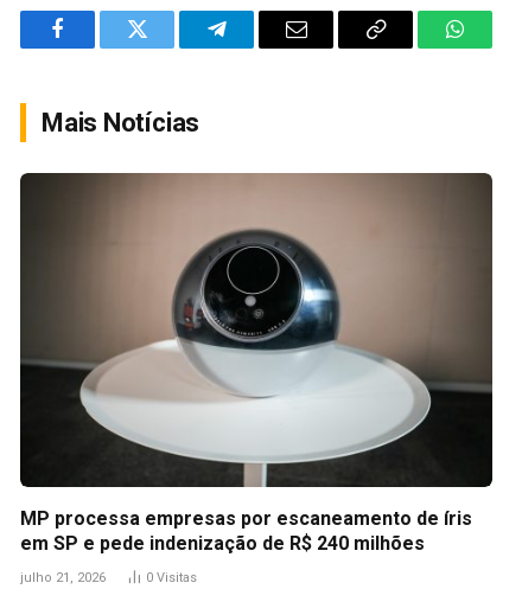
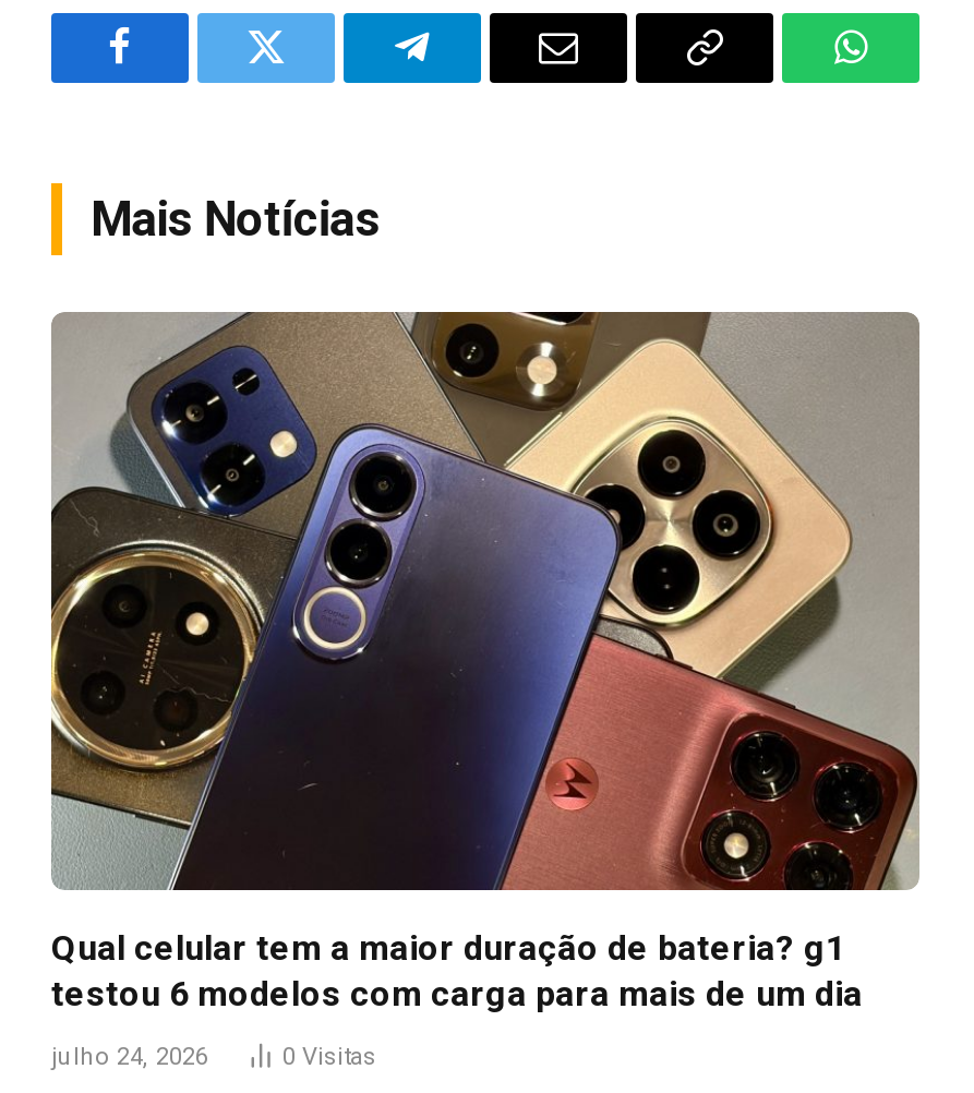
- [image]
- MP processa empresas por escaneamento de íris
- em SP e pede indenização de R$ 240 milhões
+ [image]
+ Qual celular tem a maior duração de bateria? g1
+ testou 6 modelos com carga para mais de um dia

- julho 21, 2026
+ julho 24, 2026
